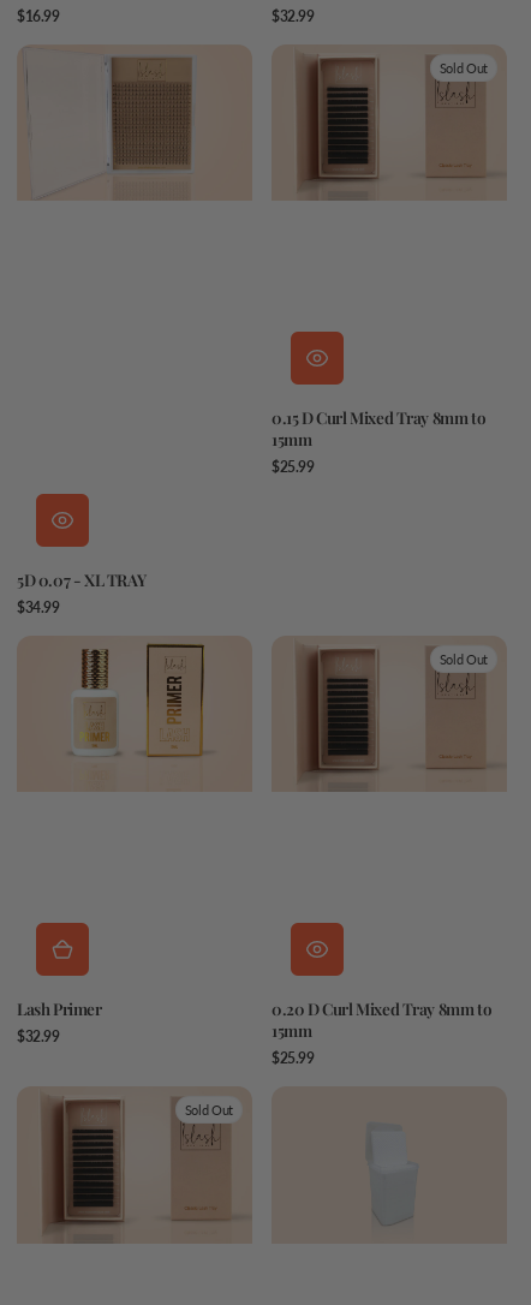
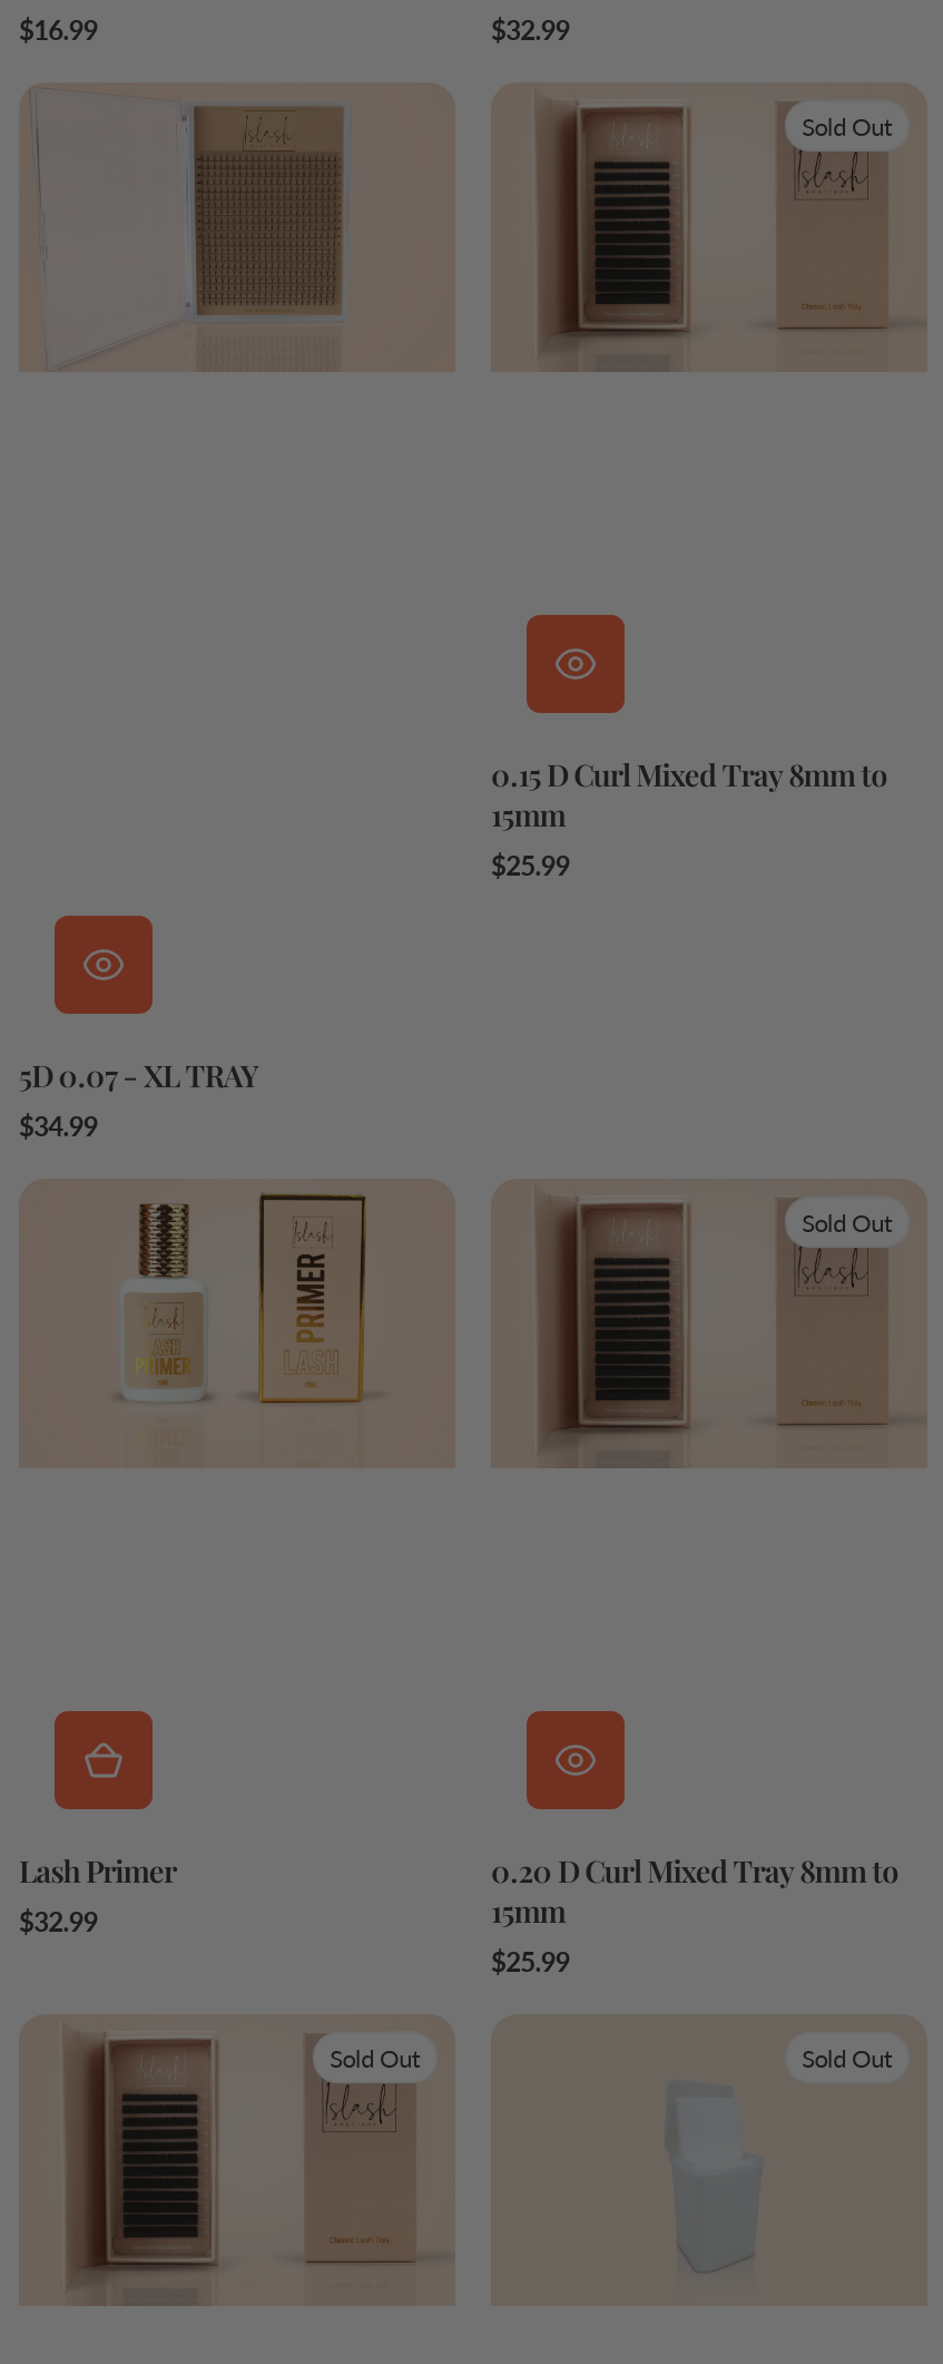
+ Sold Out
